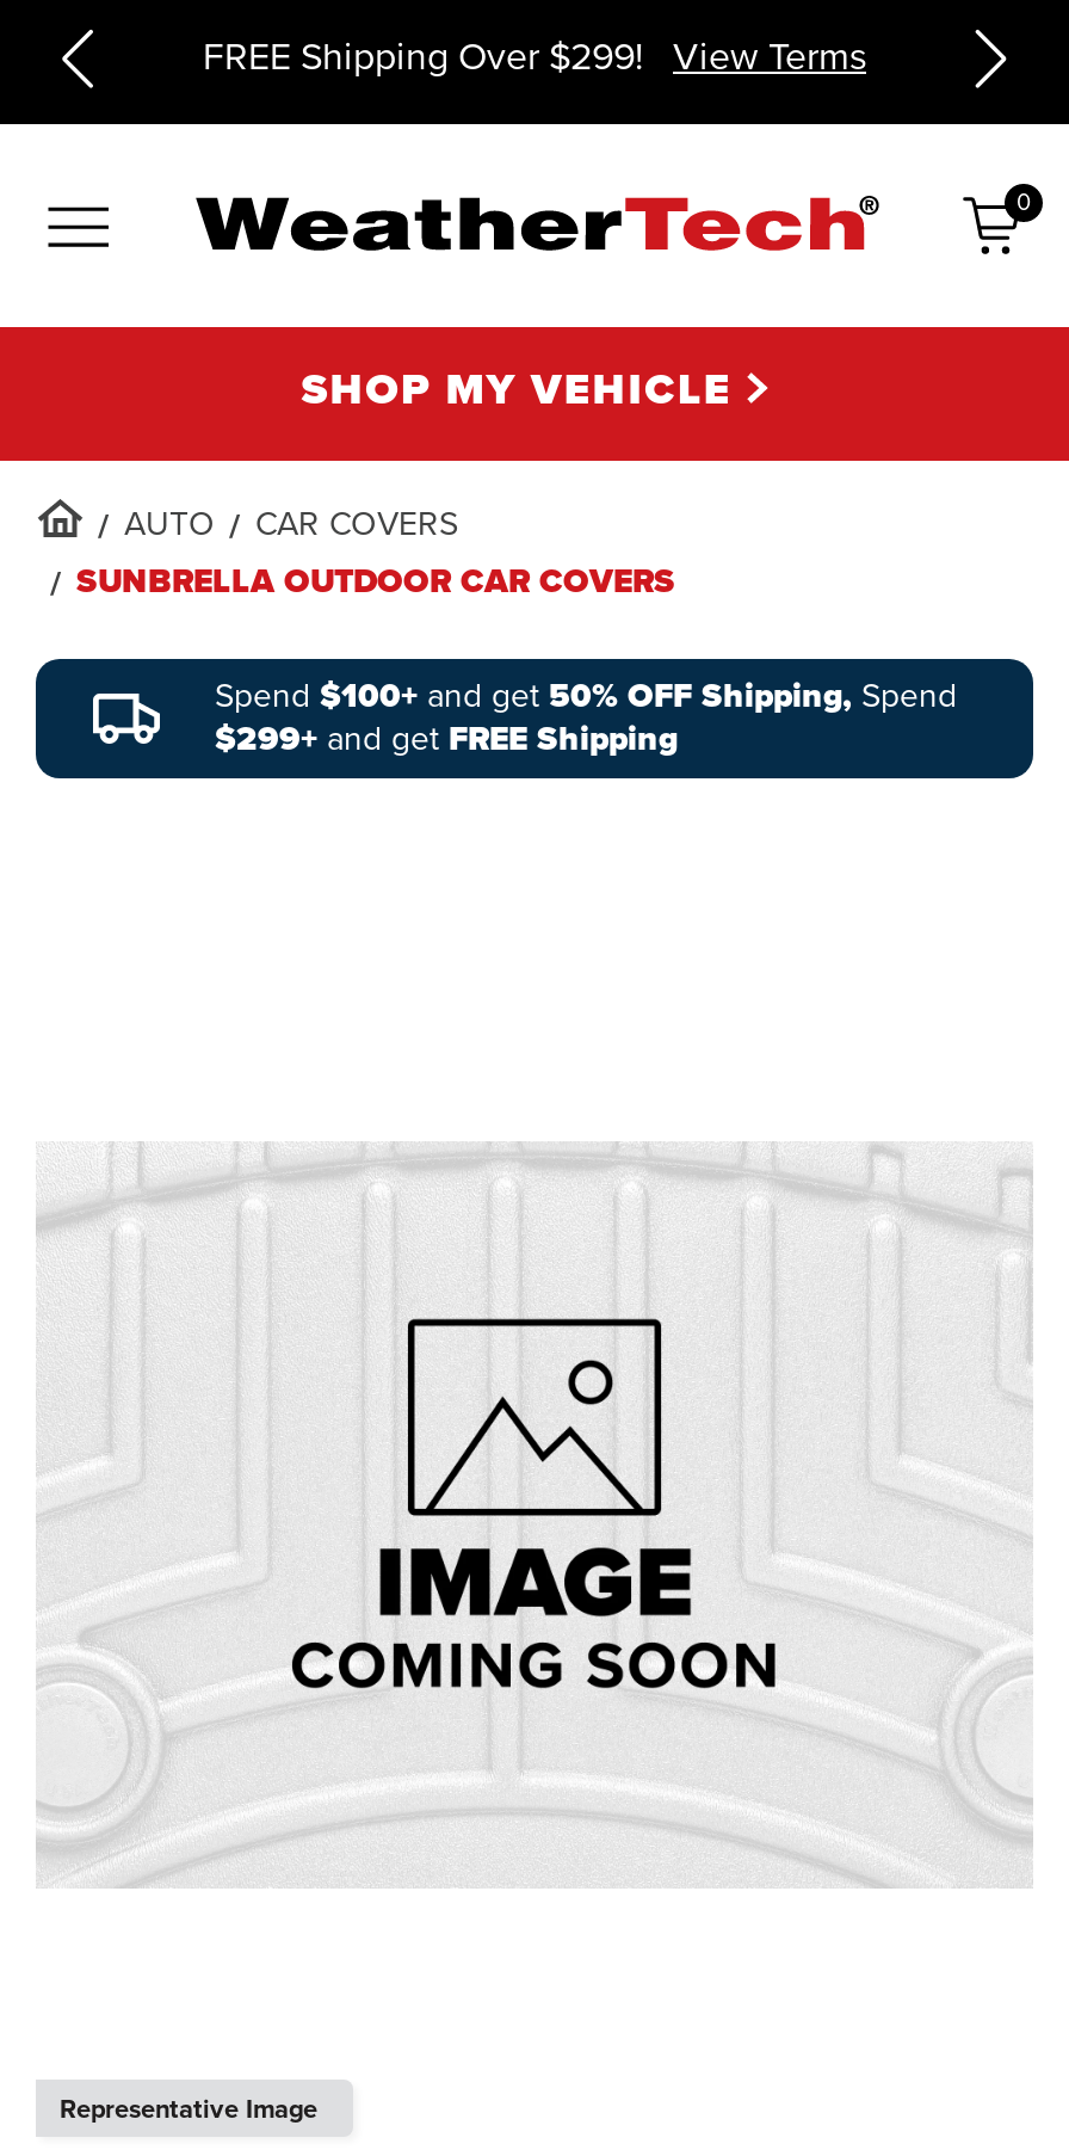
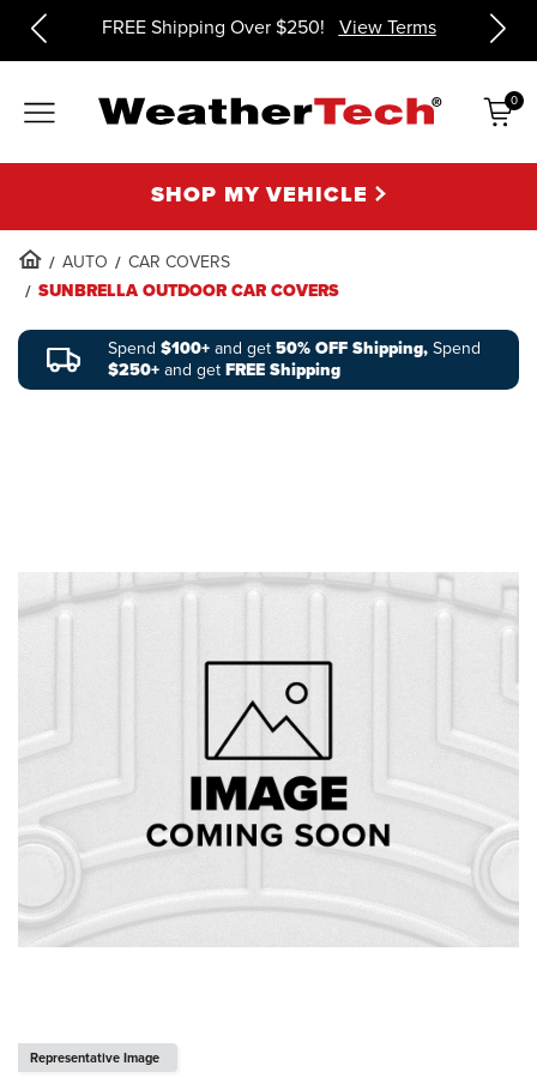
- FREE Shipping Over $299! View Terms
+ FREE Shipping Over $250! View Terms

- $299+ and get FREE Shipping
+ $250+ and get FREE Shipping
